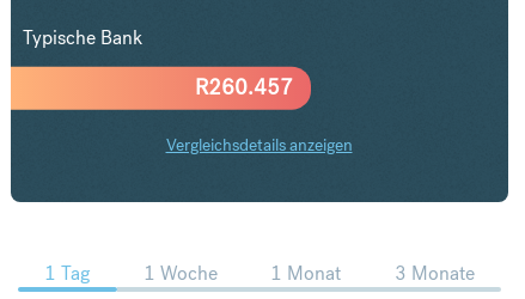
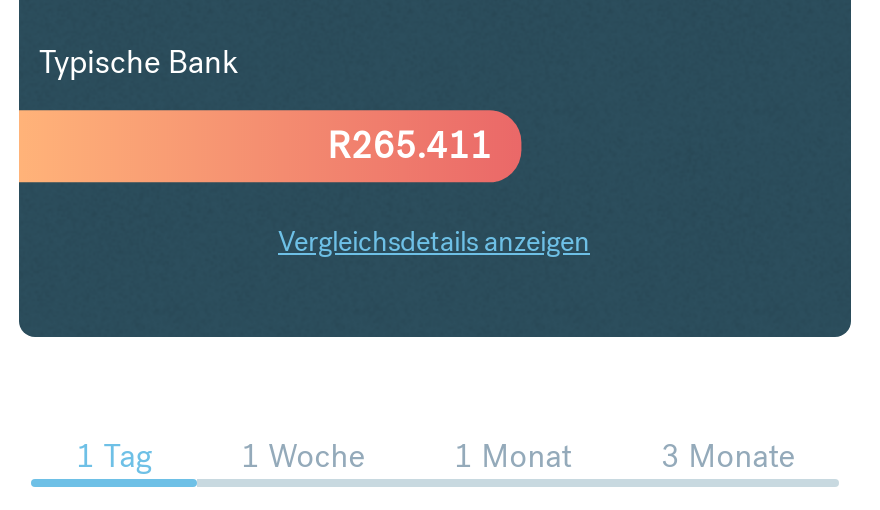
- R260.457
+ R265.411
